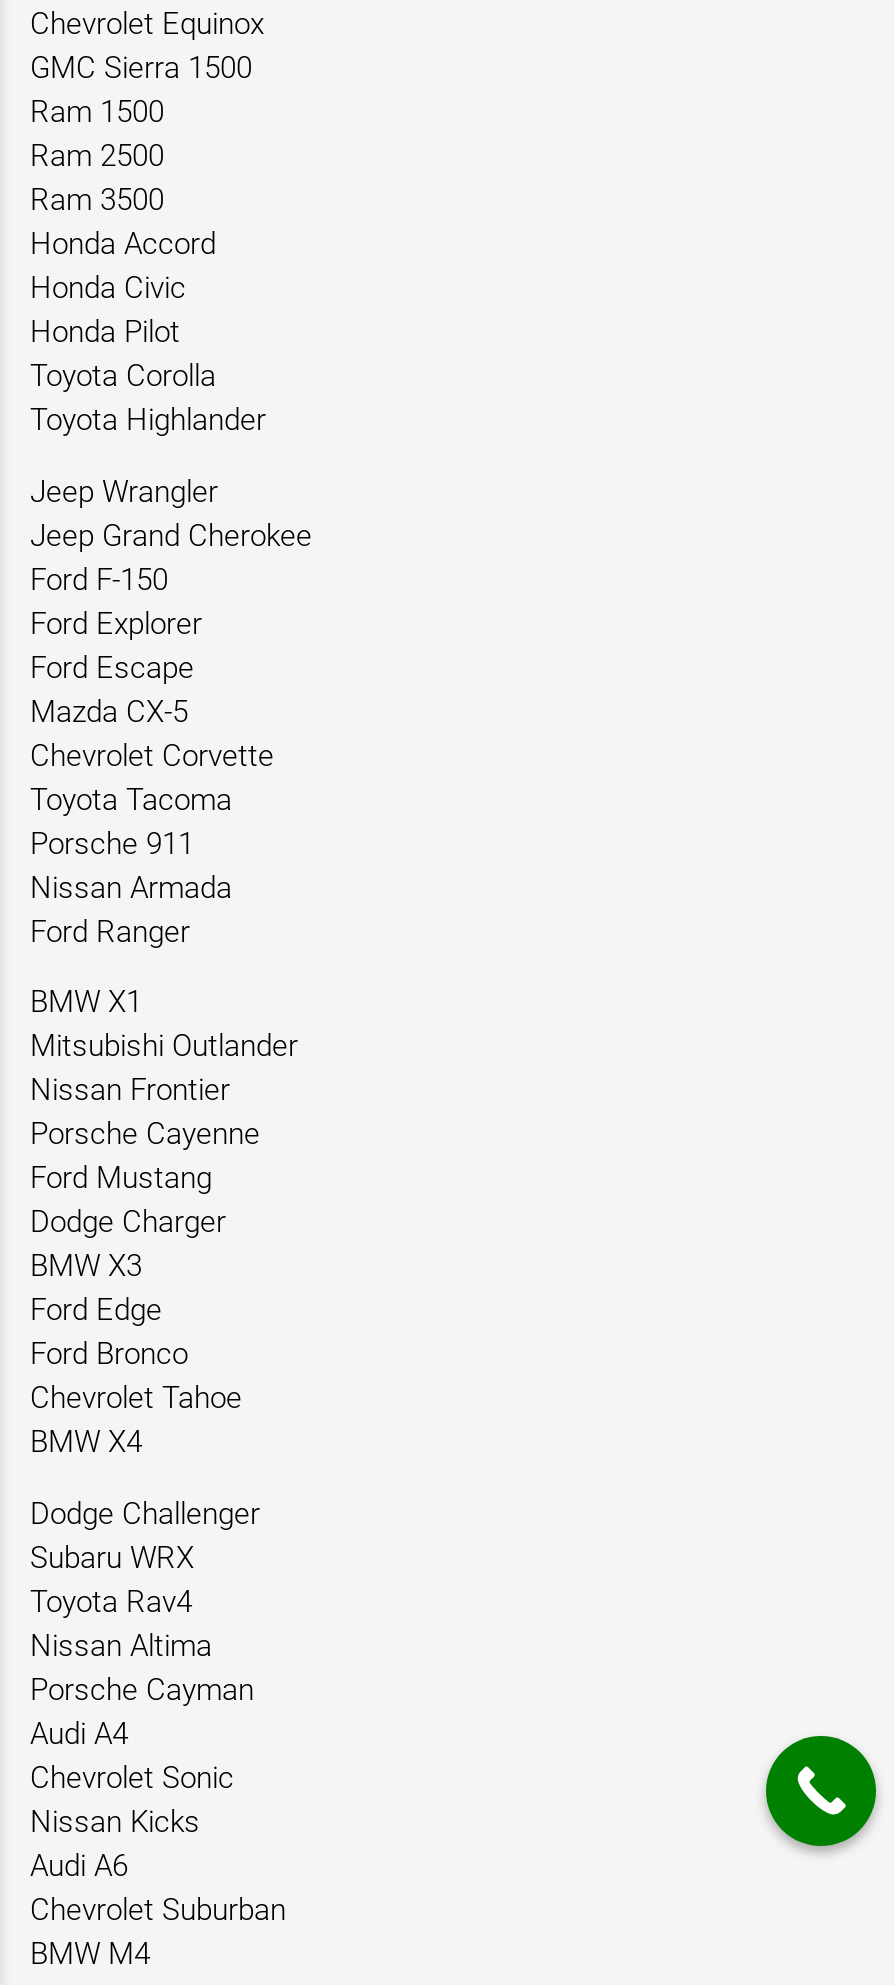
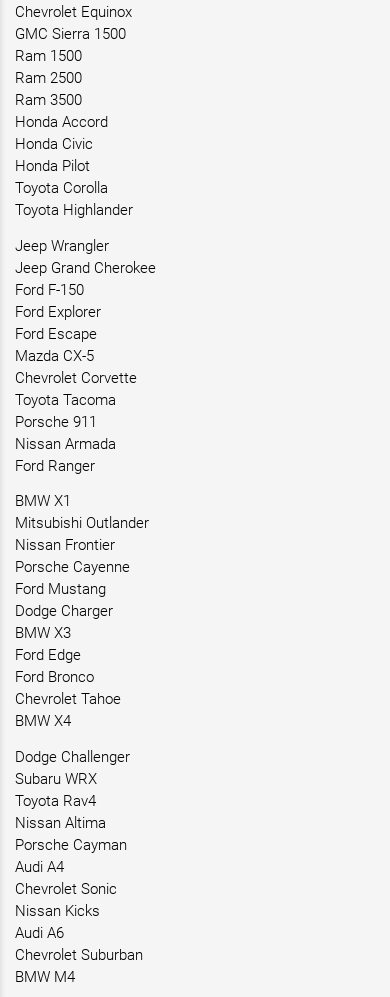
- [image]
